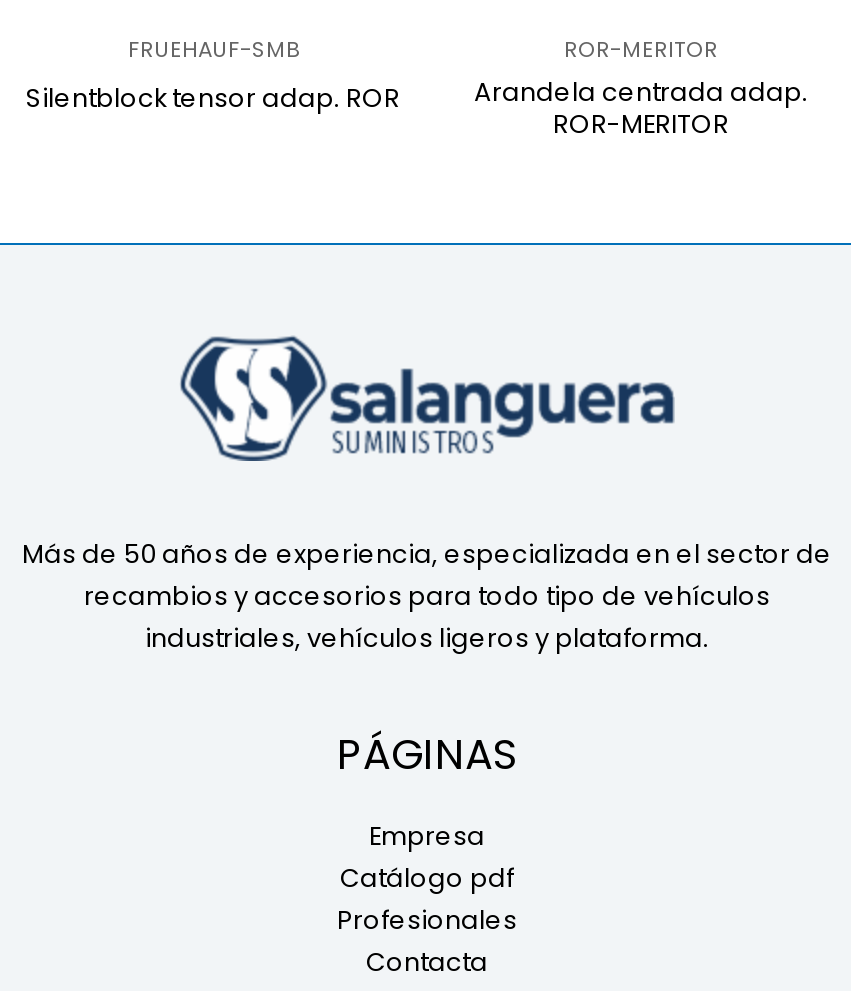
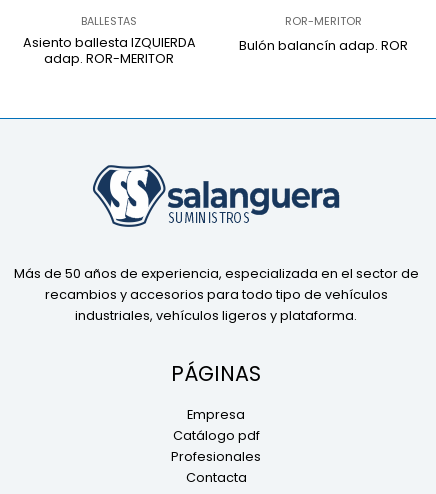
- FRUEHAUF-SMB
- Silentblock tensor adap. ROR
+ BALLESTAS
+ Asiento ballesta IZQUIERDA
+ adap. ROR-MERITOR

- Arandela centrada adap.
- ROR-MERITOR
+ Bulón balancín adap. ROR
